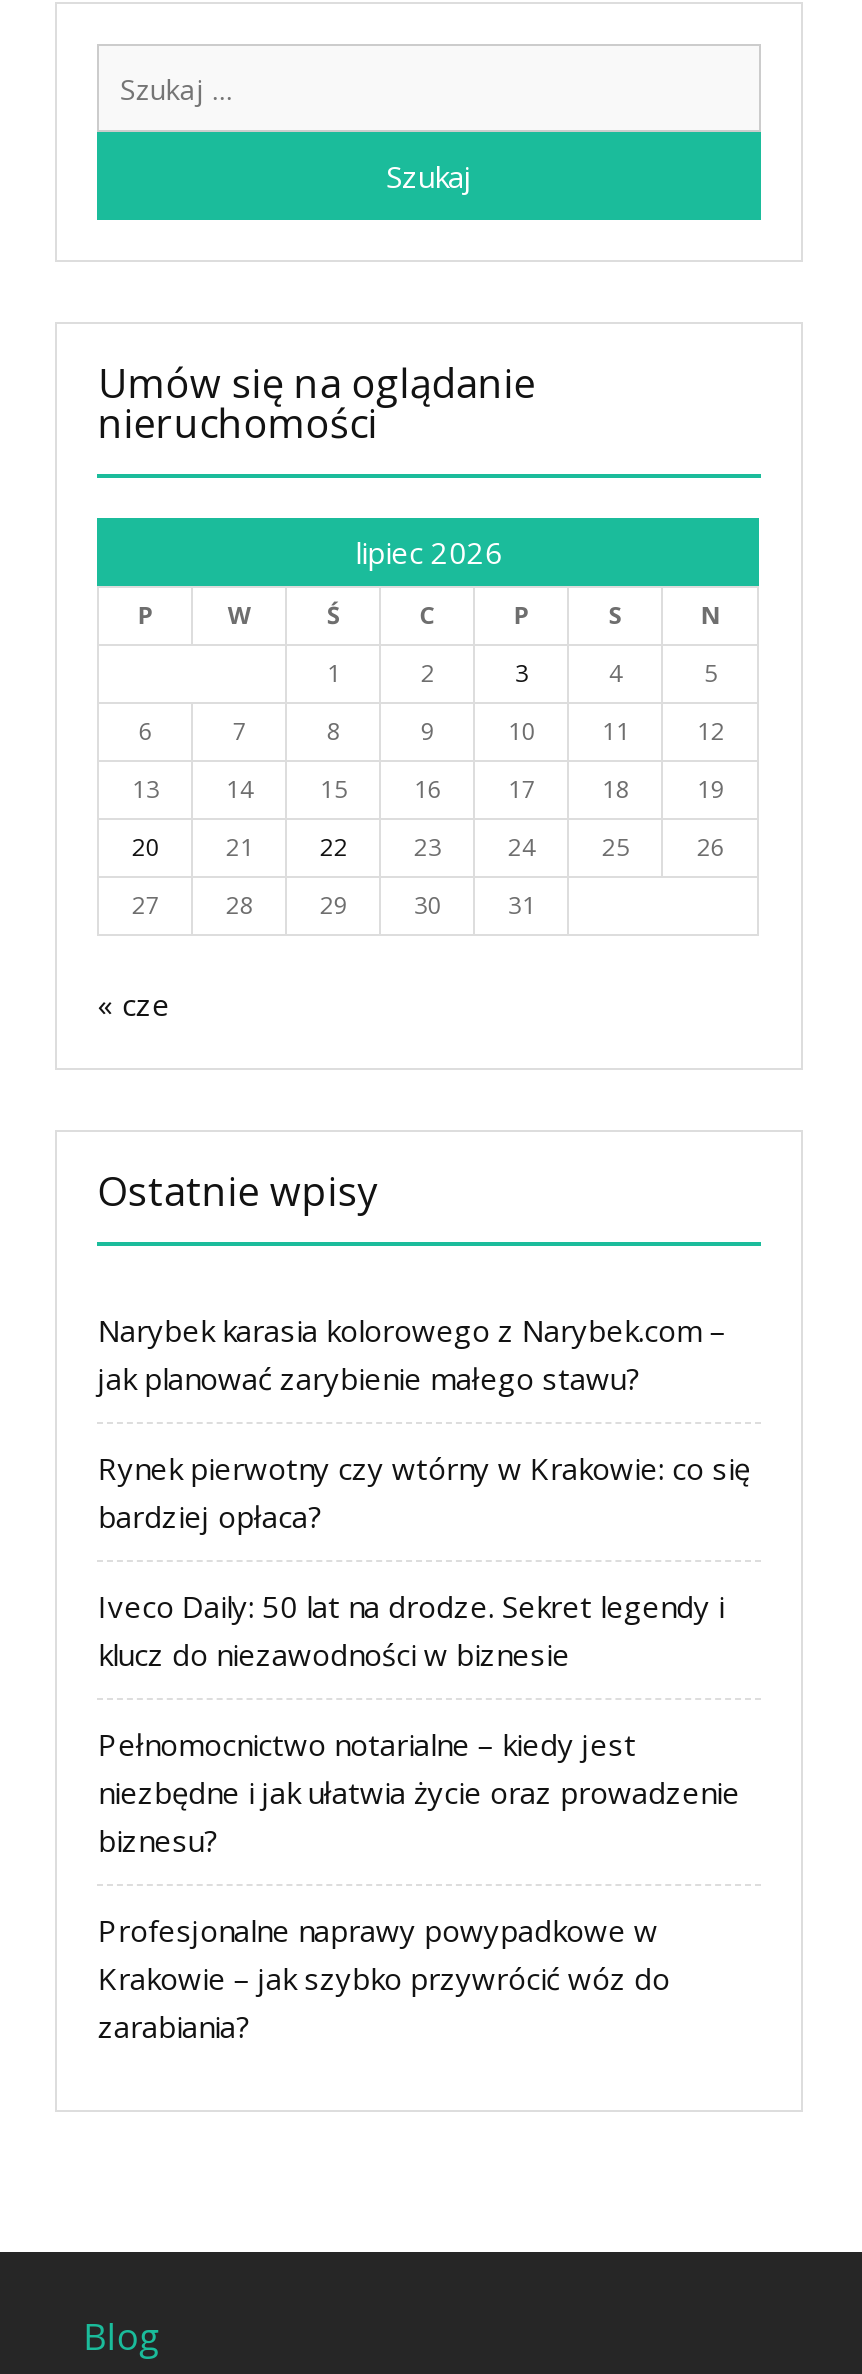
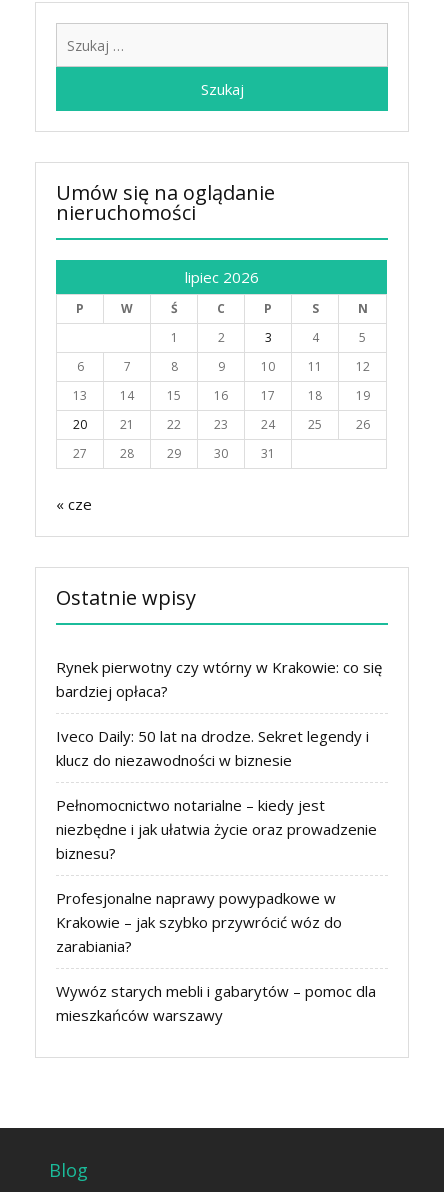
- Narybek karasia kolorowego z Narybek.com –
- jak planować zarybienie małego stawu?

moved up: Rynek pierwotny czy wtórny w Krakowie: co się | bardziej opłaca? | Iveco Daily: 50 lat na drodze. Sekret legendy i | ... | Krakowie – jak szybko przywrócić wóz do | zarabiania?

+ Wywóz starych mebli i gabarytów – pomoc dla
+ mieszkańców warszawy
